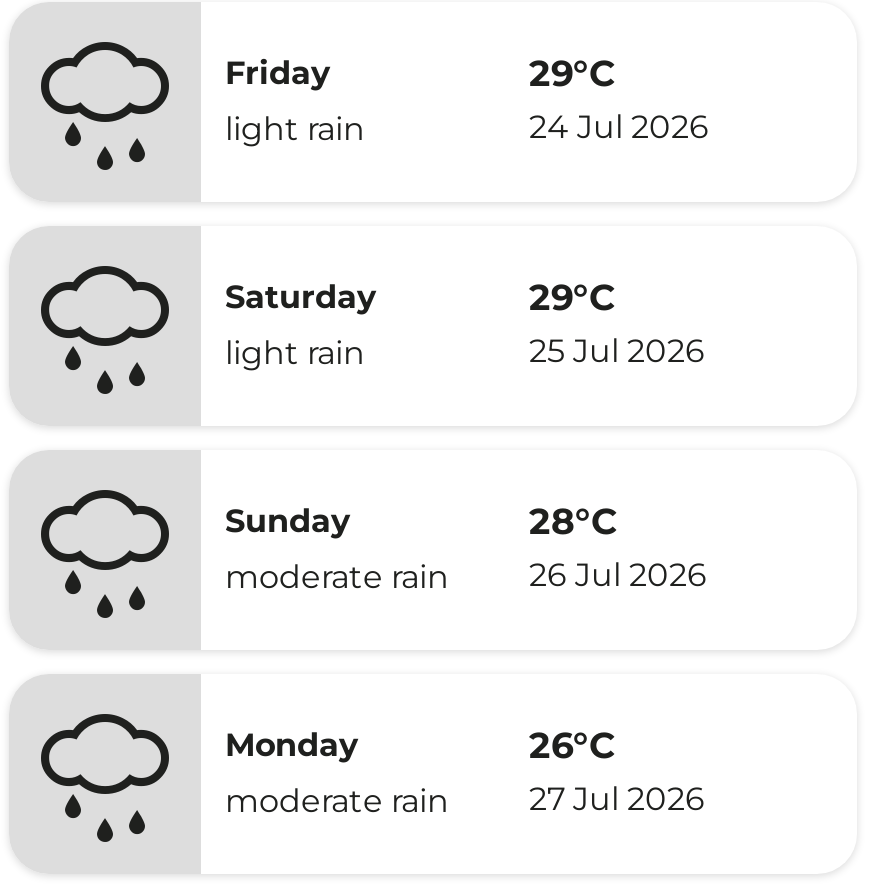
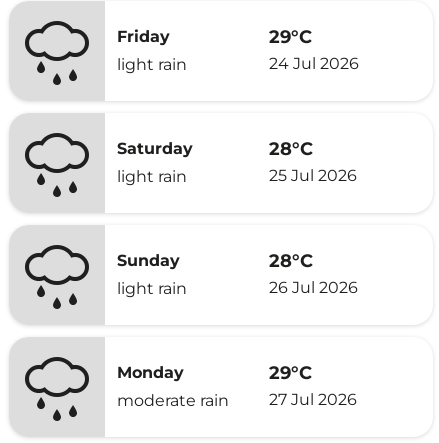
- 29°C
+ 28°C

- moderate rain
+ light rain

- 26°C
+ 29°C
